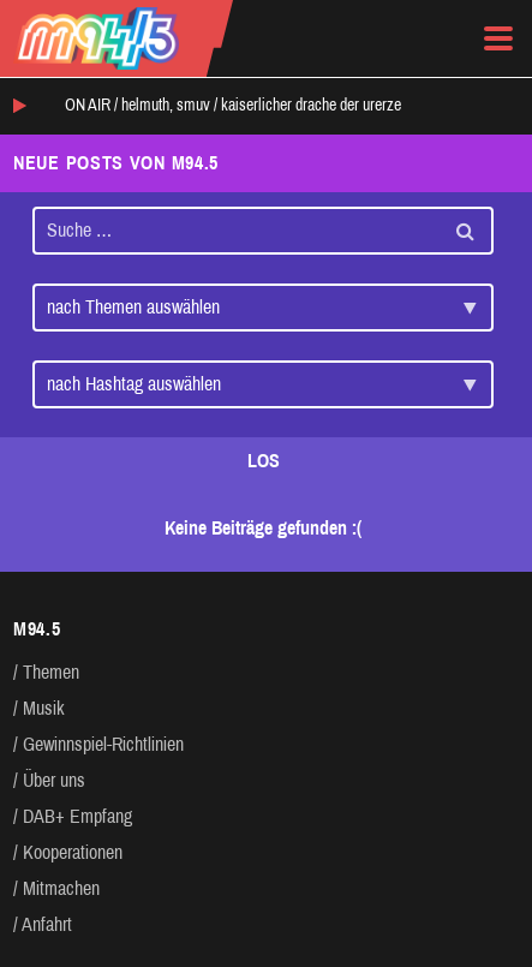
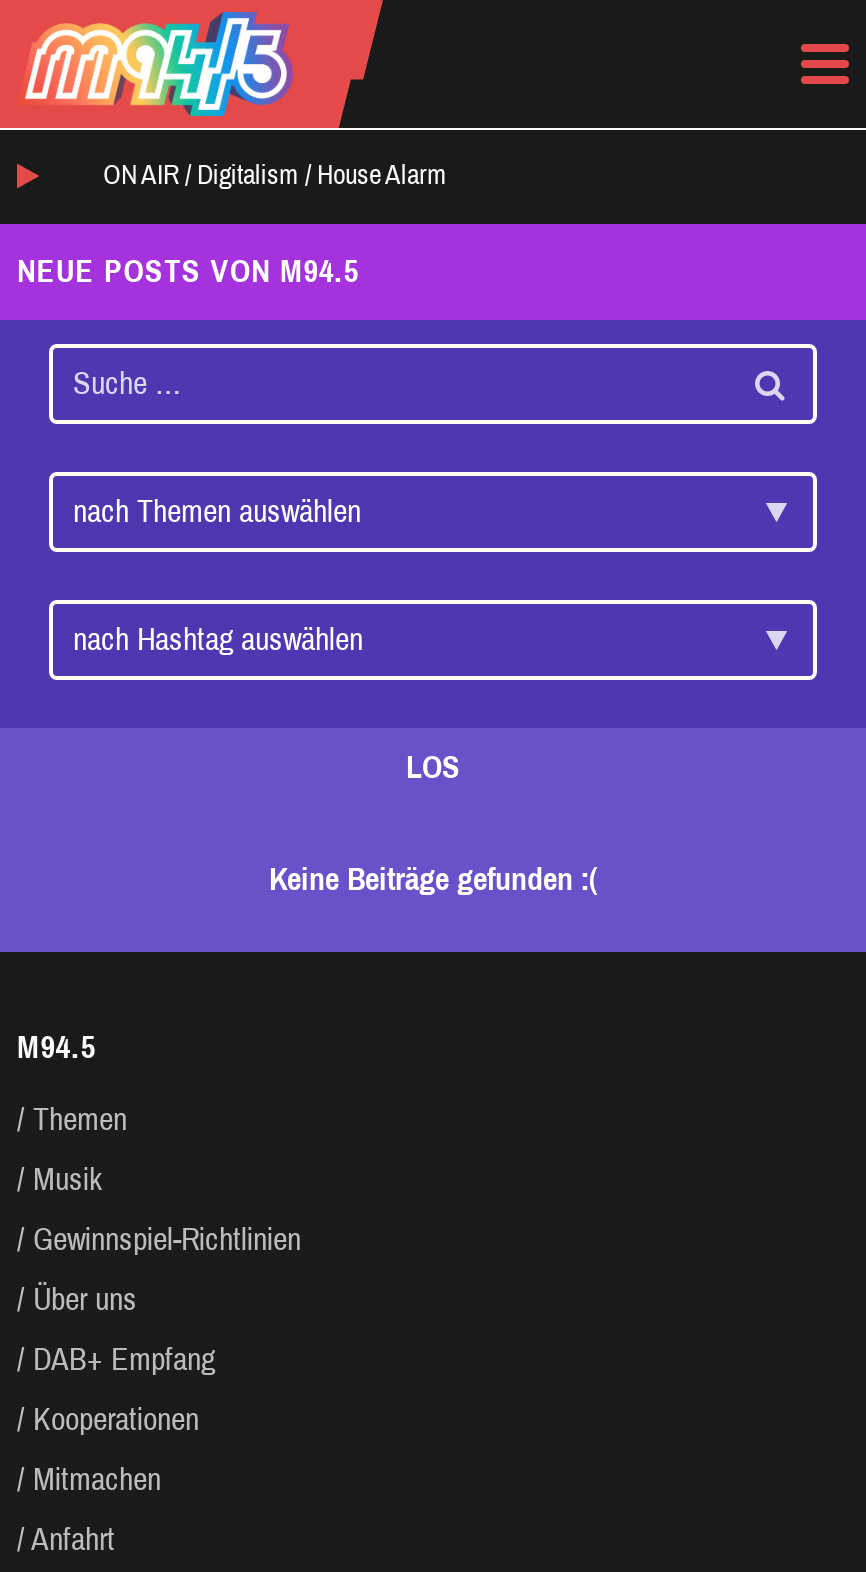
- ON AIR / helmuth, smuv / kaiserlicher drache der urerze
+ ON AIR / Digitalism / House Alarm
